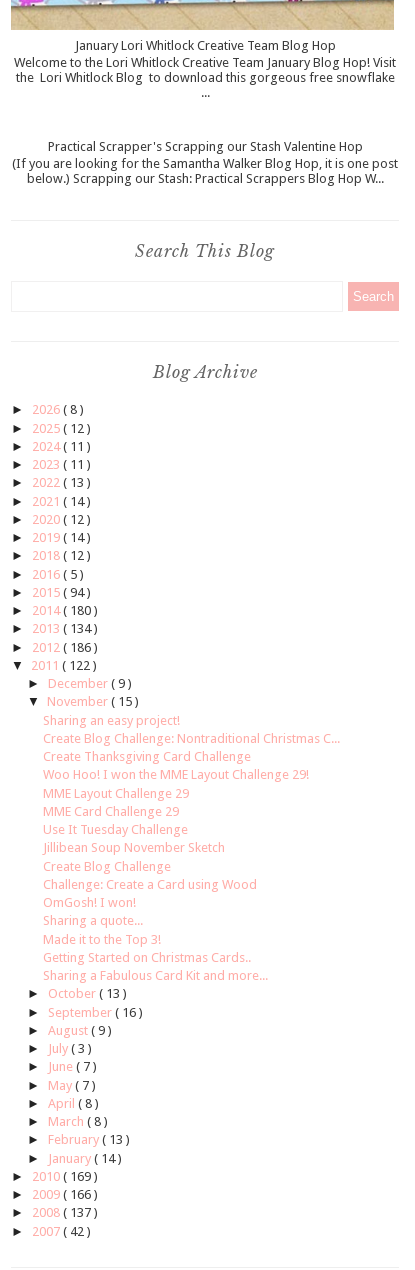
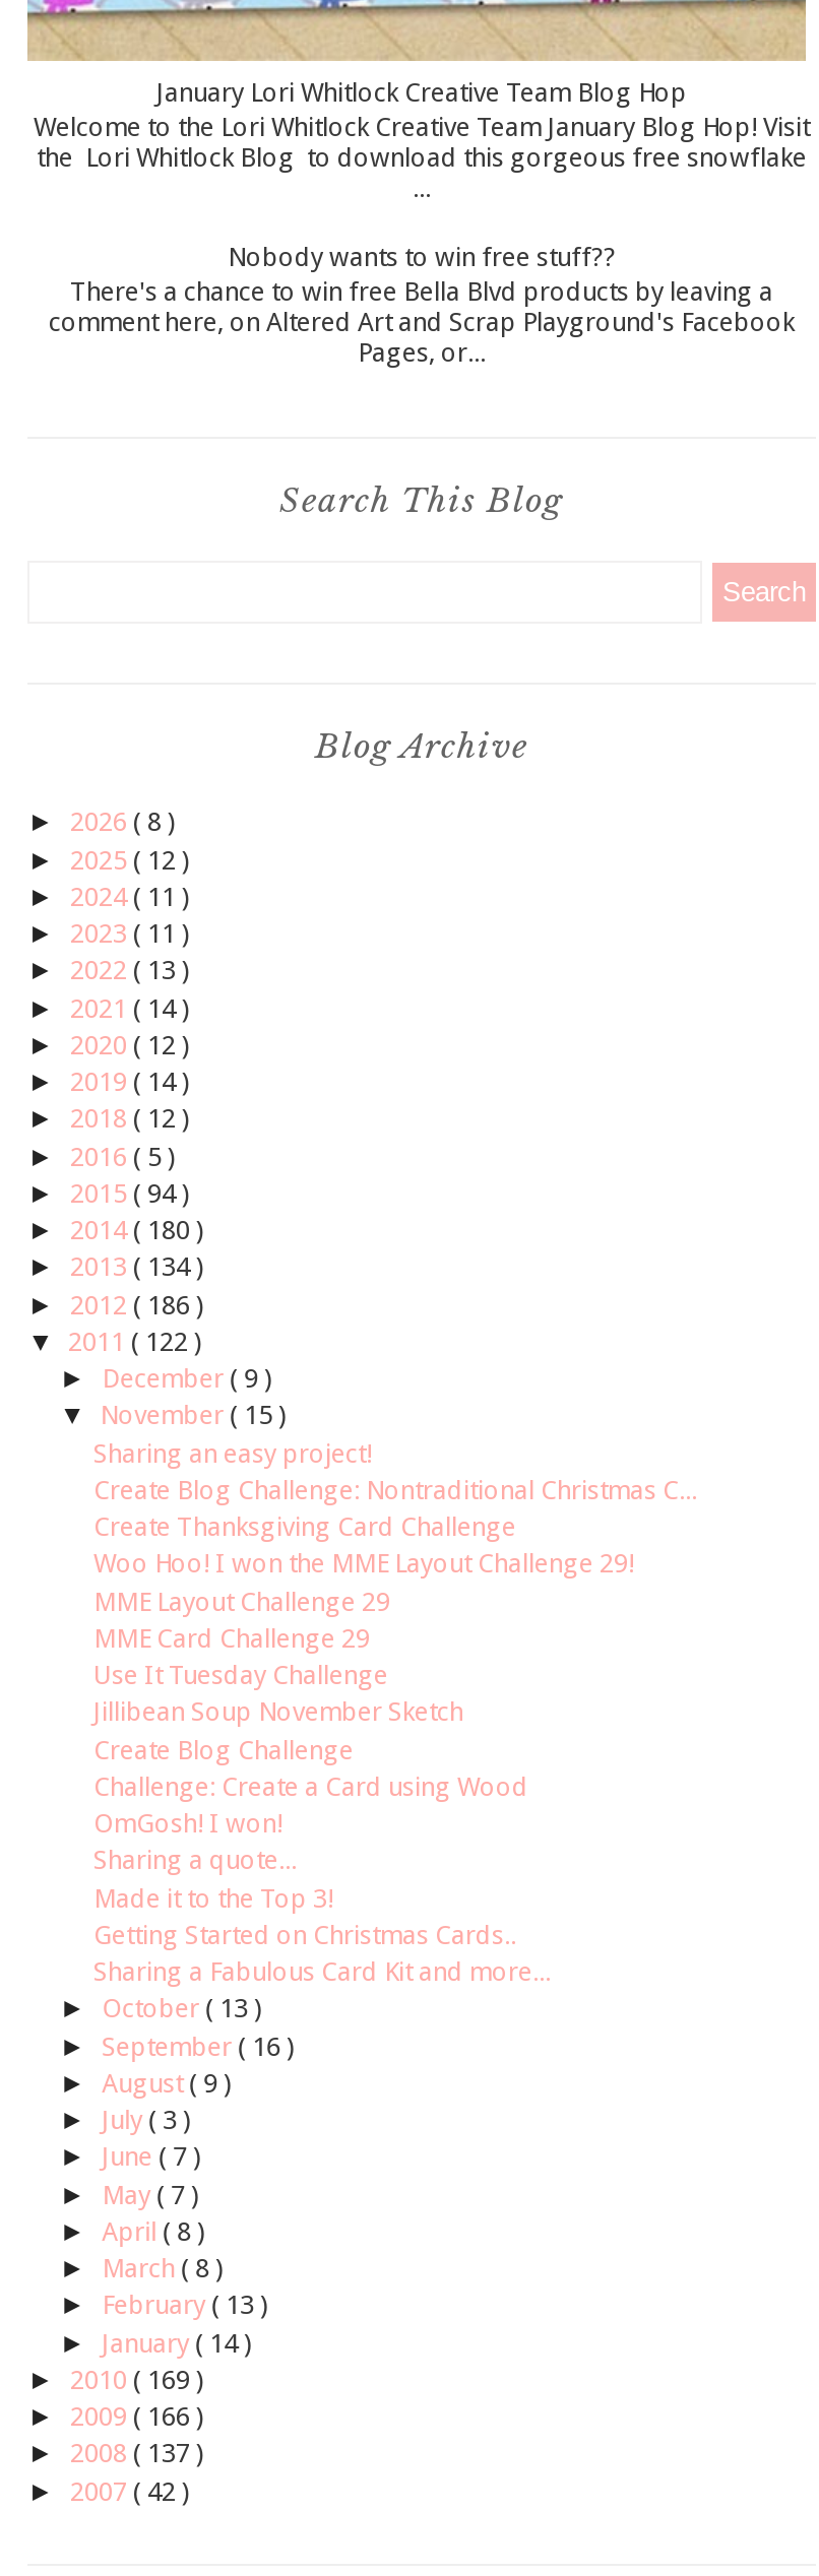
- Practical Scrapper's Scrapping our Stash Valentine Hop
- (If you are looking for the Samantha Walker Blog Hop, it is one post
- below.) Scrapping our Stash: Practical Scrappers Blog Hop W...
+ Nobody wants to win free stuff??
+ There's a chance to win free Bella Blvd products by leaving a
+ comment here, on Altered Art and Scrap Playground's Facebook
+ Pages, or...
